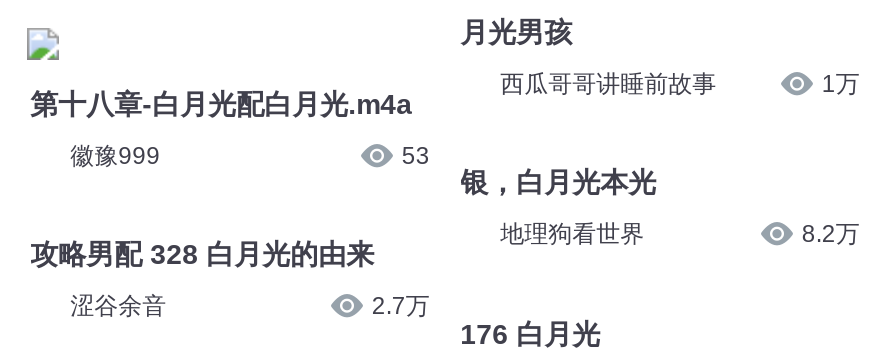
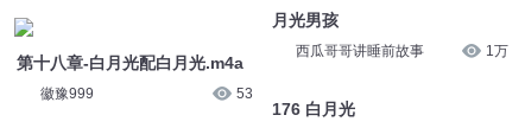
- 银，白月光本光
- 地理狗看世界
- 8.2万

- 攻略男配 328 白月光的由来
- 涩谷余音
- 2.7万
